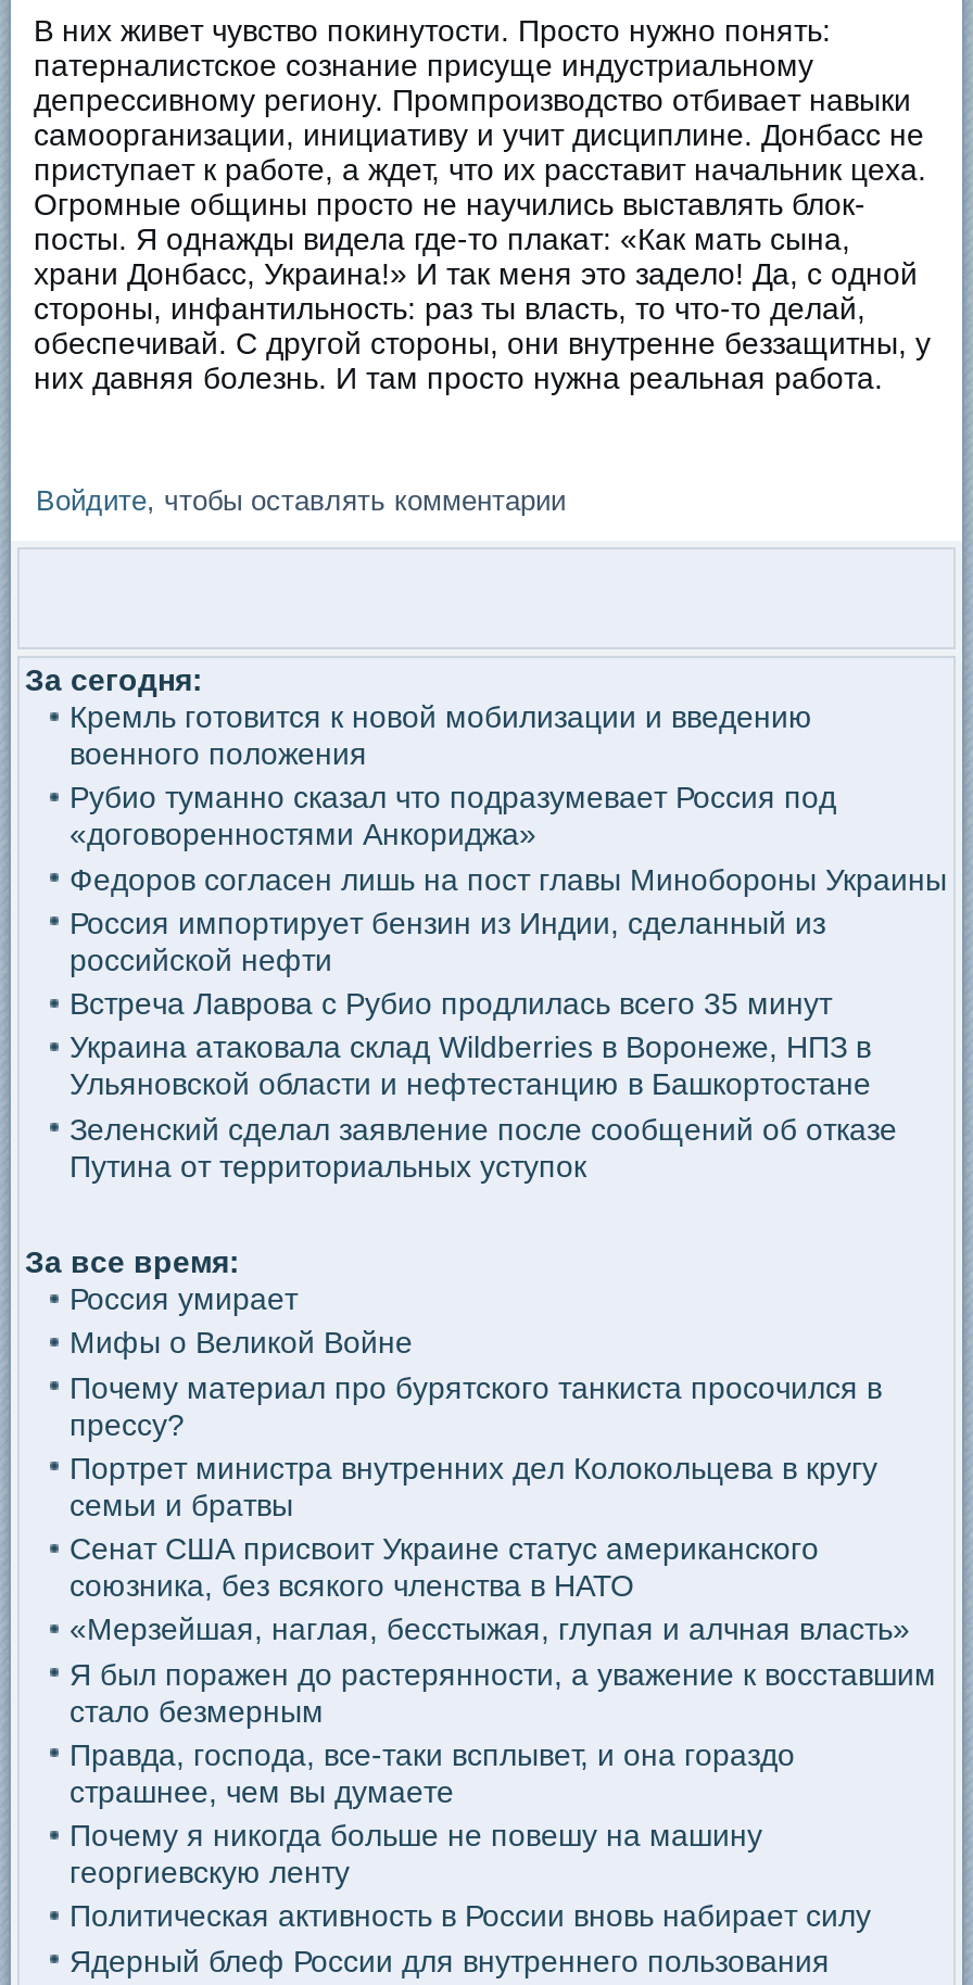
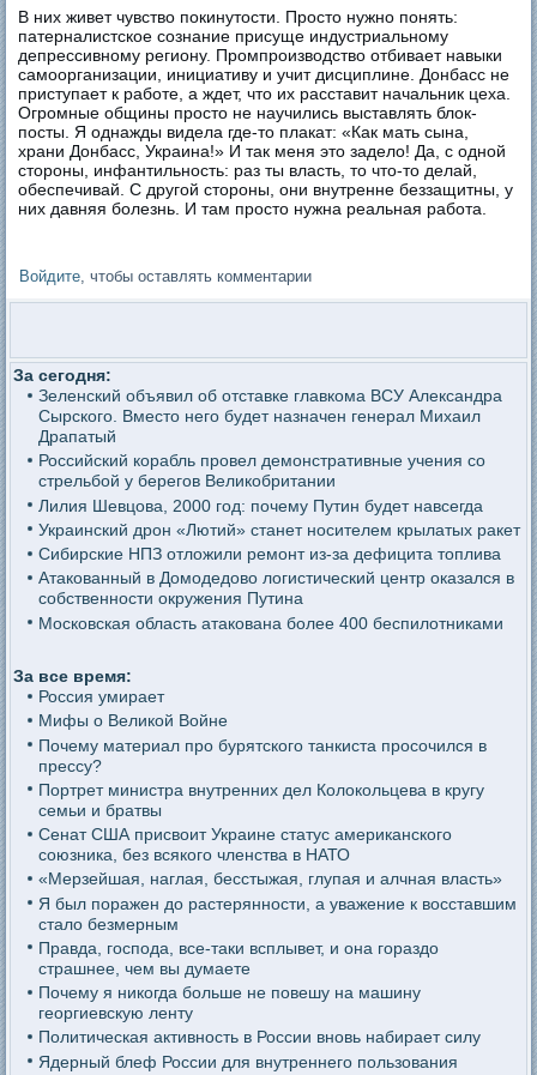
- Кремль готовится к новой мобилизации и введению
- военного положения
- Рубио туманно сказал что подразумевает Россия под
- «договоренностями Анкориджа»
- Федоров согласен лишь на пост главы Минобороны Украины
- Россия импортирует бензин из Индии, сделанный из
- российской нефти
- Встреча Лаврова с Рубио продлилась всего 35 минут
- Украина атаковала склад Wildberries в Воронеже, НПЗ в
- Ульяновской области и нефтестанцию в Башкортостане
- Зеленский сделал заявление после сообщений об отказе
- Путина от территориальных уступок
+ Зеленский объявил об отставке главкома ВСУ Александра
+ Сырского. Вместо него будет назначен генерал Михаил
+ Драпатый
+ Российский корабль провел демонстративные учения со
+ стрельбой у берегов Великобритании
+ Лилия Шевцова, 2000 год: почему Путин будет навсегда
+ Украинский дрон «Лютий» станет носителем крылатых ракет
+ Сибирские НПЗ отложили ремонт из-за дефицита топлива
+ Атакованный в Домодедово логистический центр оказался в
+ собственности окружения Путина
+ Московская область атакована более 400 беспилотниками
